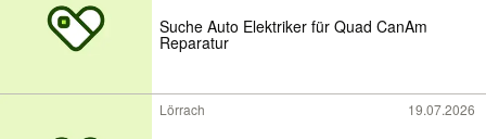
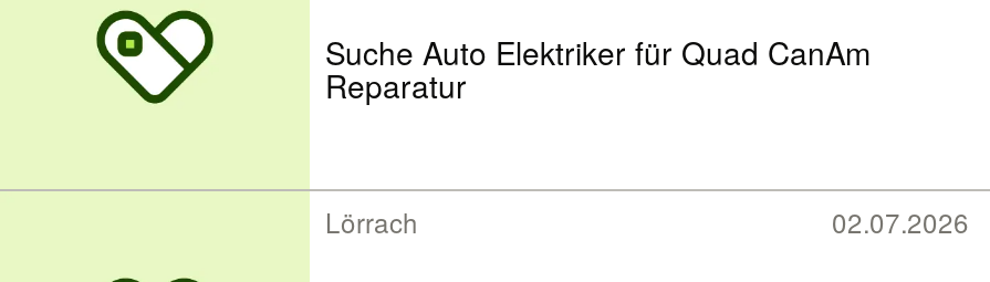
- 19.07.2026
+ 02.07.2026
